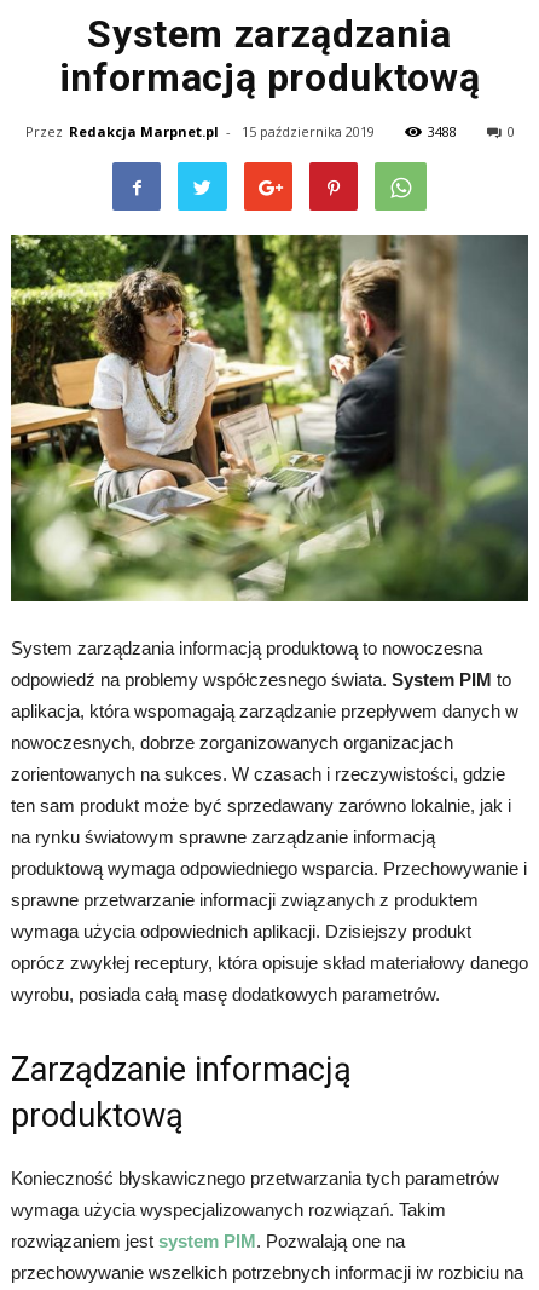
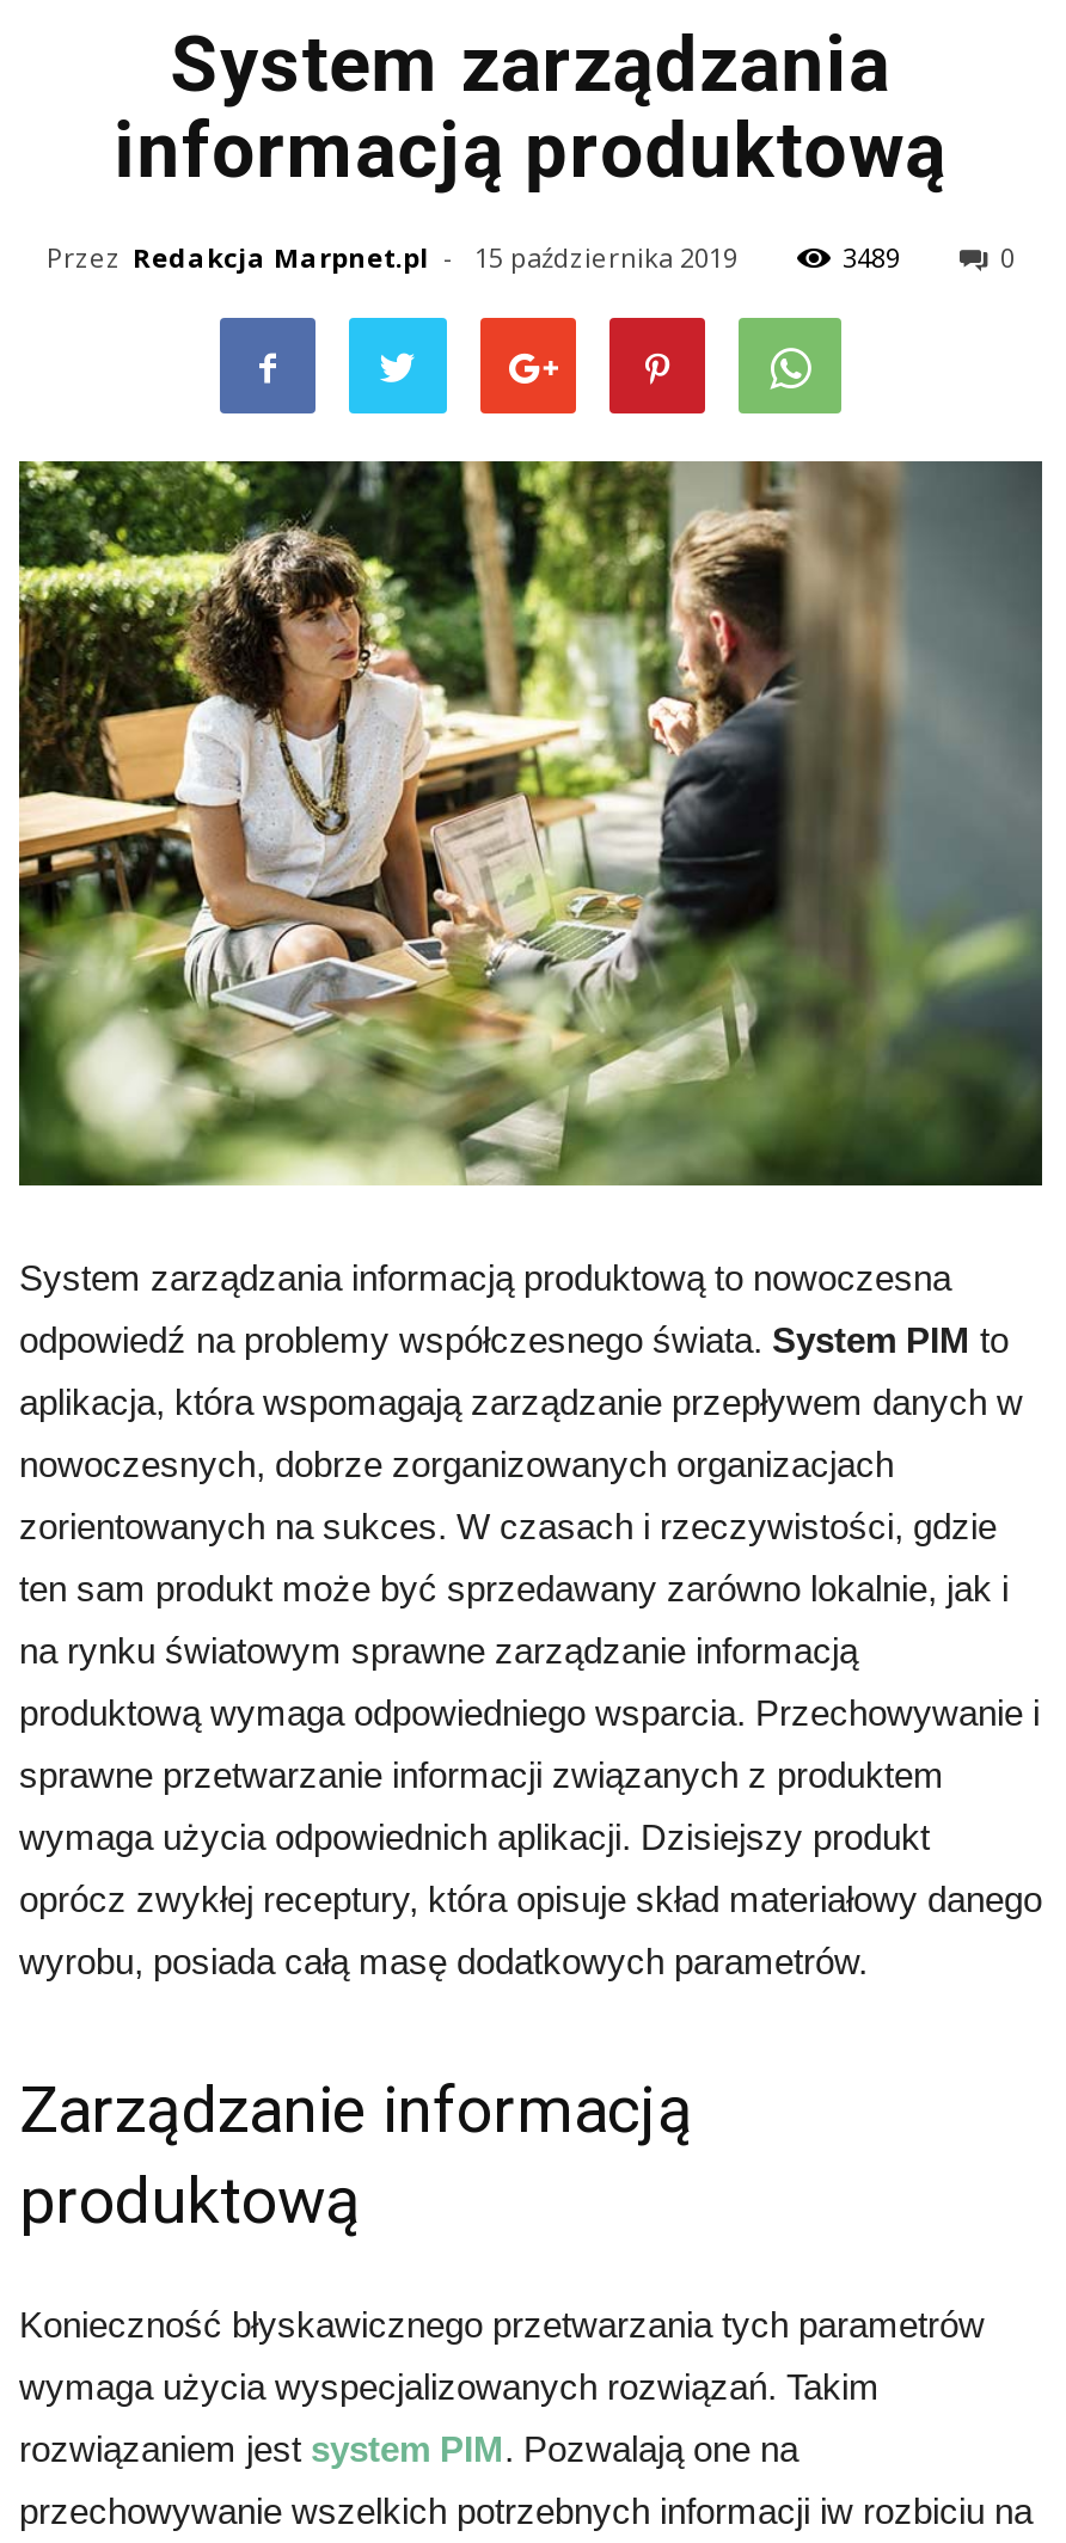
- 3488
+ 3489
